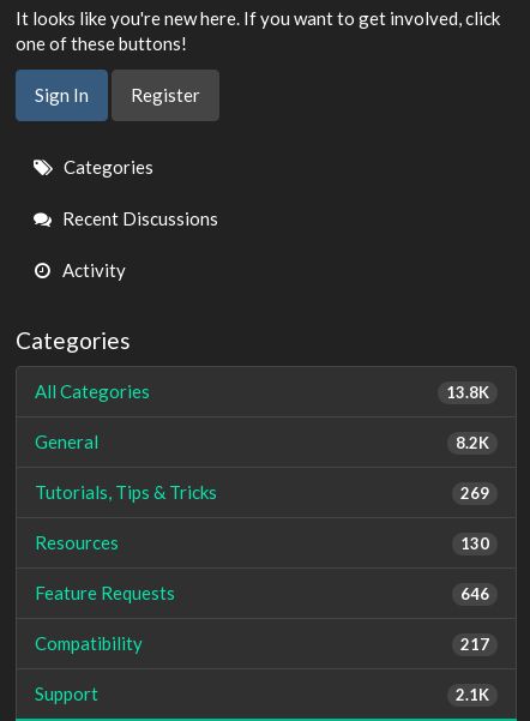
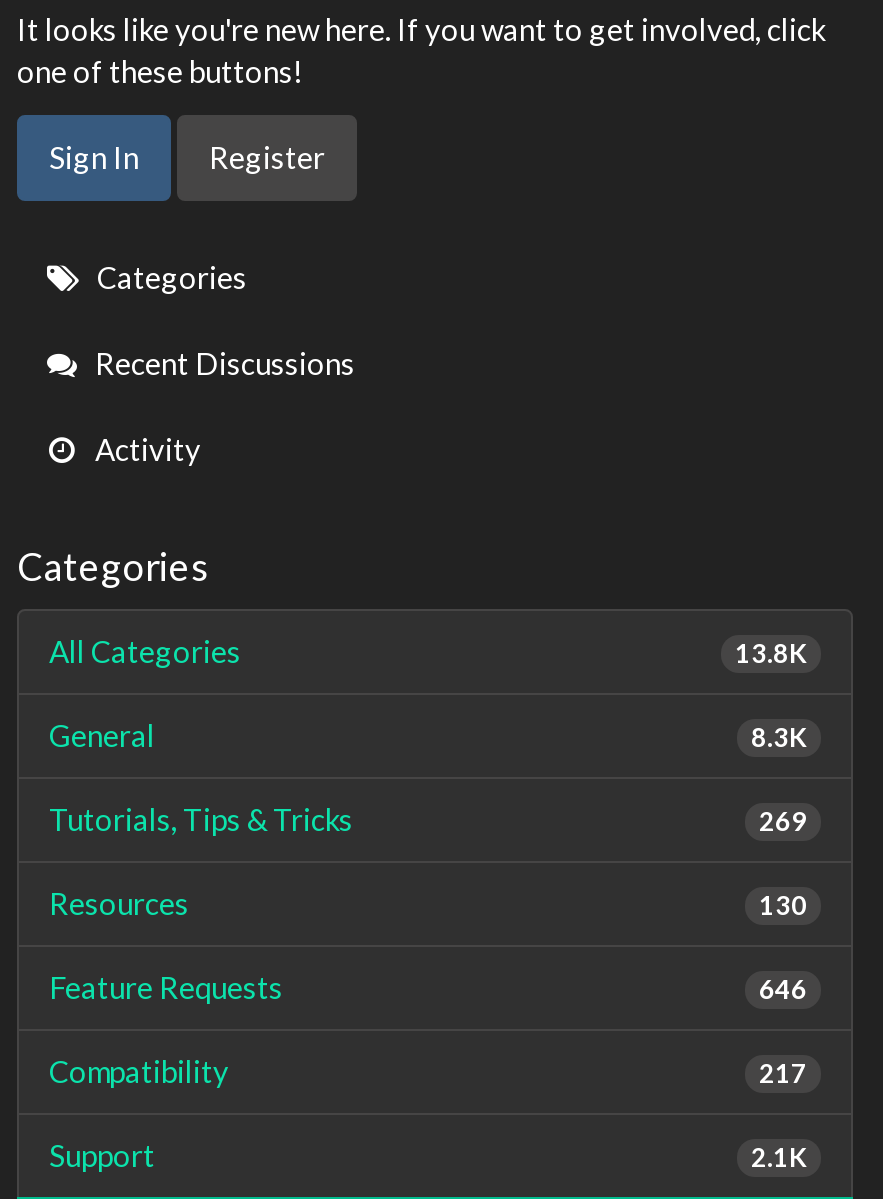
- 8.2K
+ 8.3K
